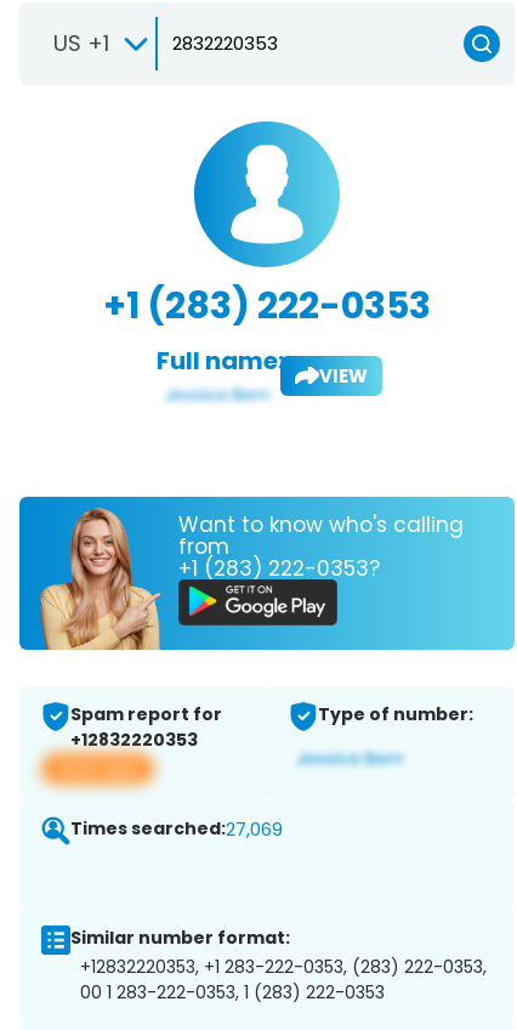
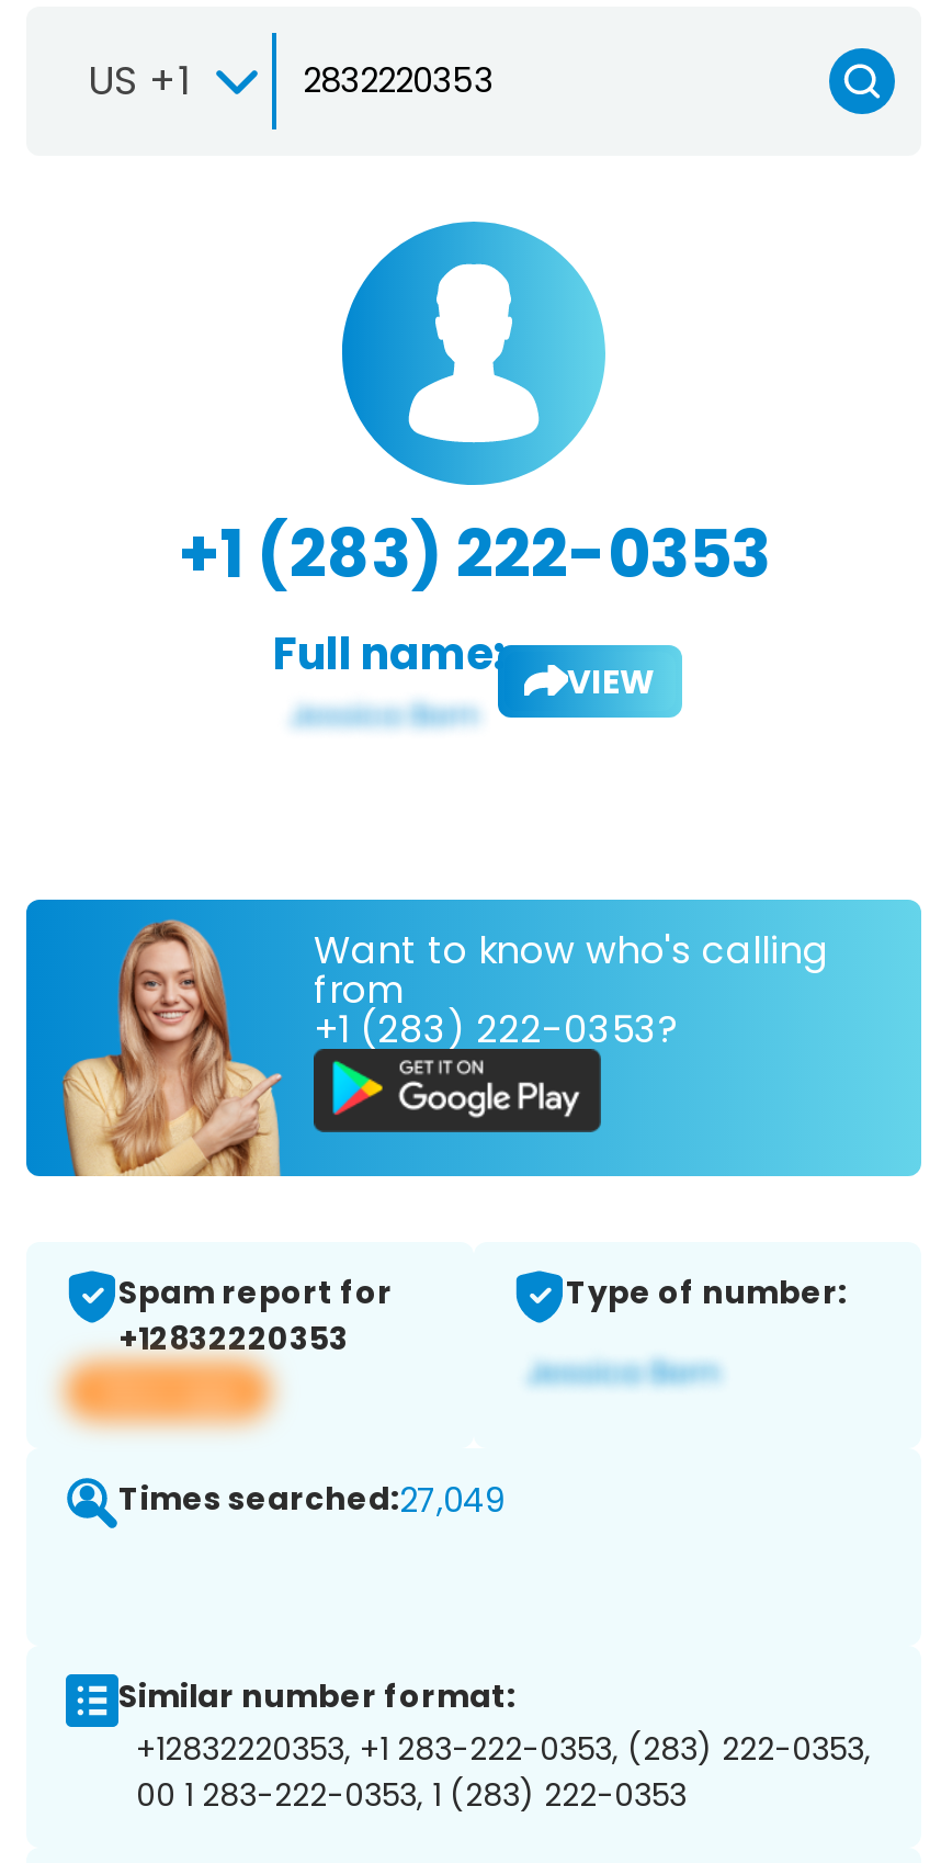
- Times searched:27,069
+ Times searched:27,049
